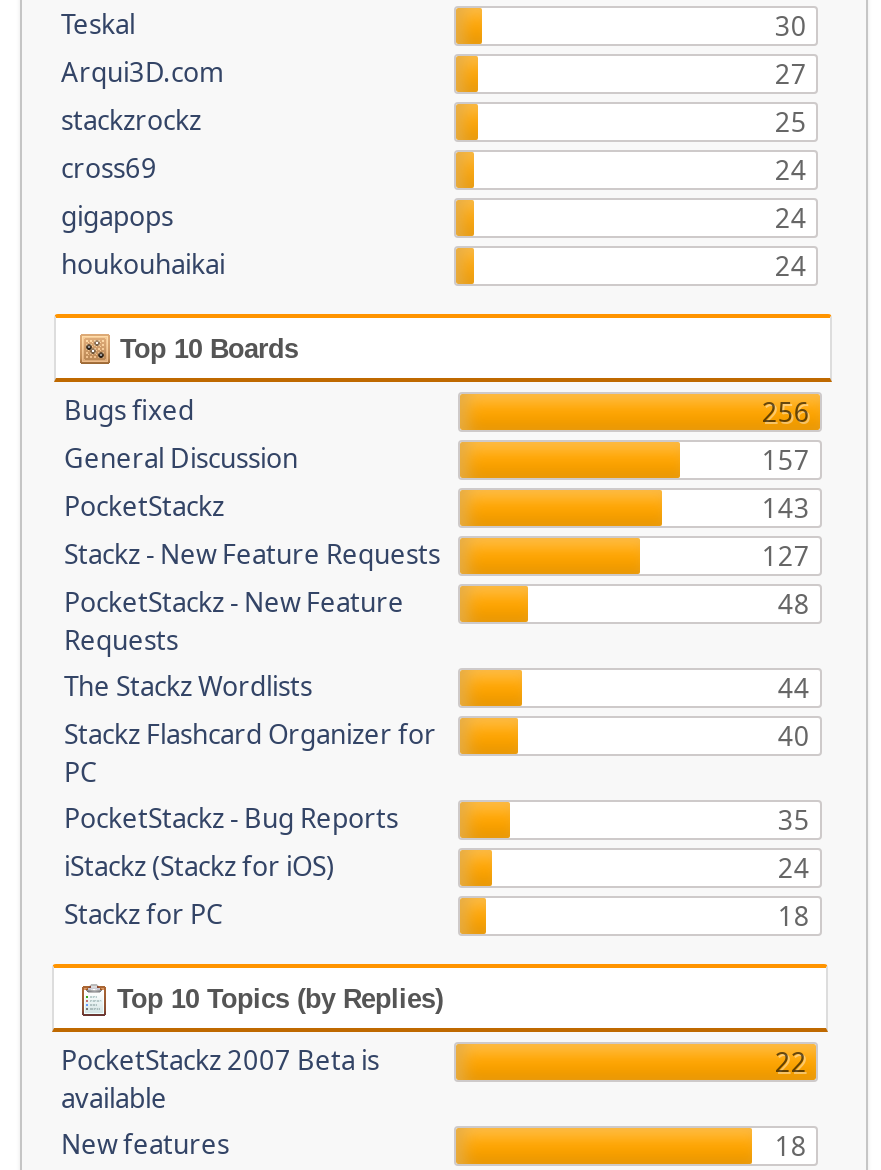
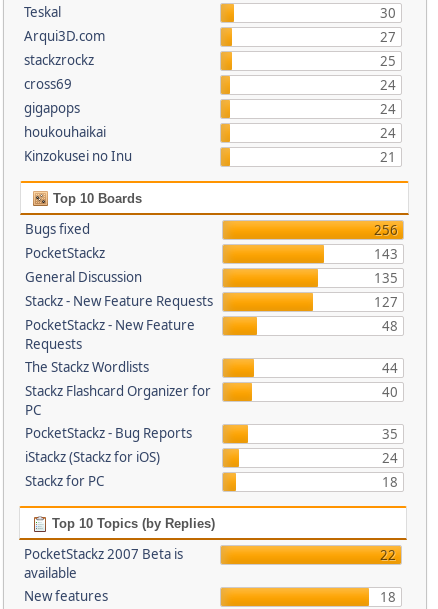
+ Kinzokusei no Inu
+ 21

moved down: General Discussion

- 157

+ 135
